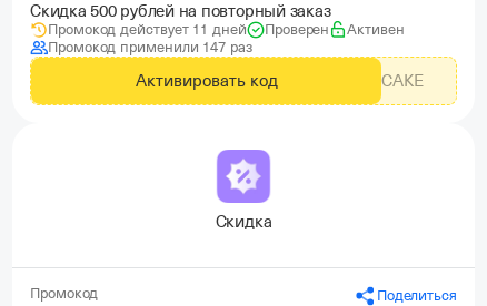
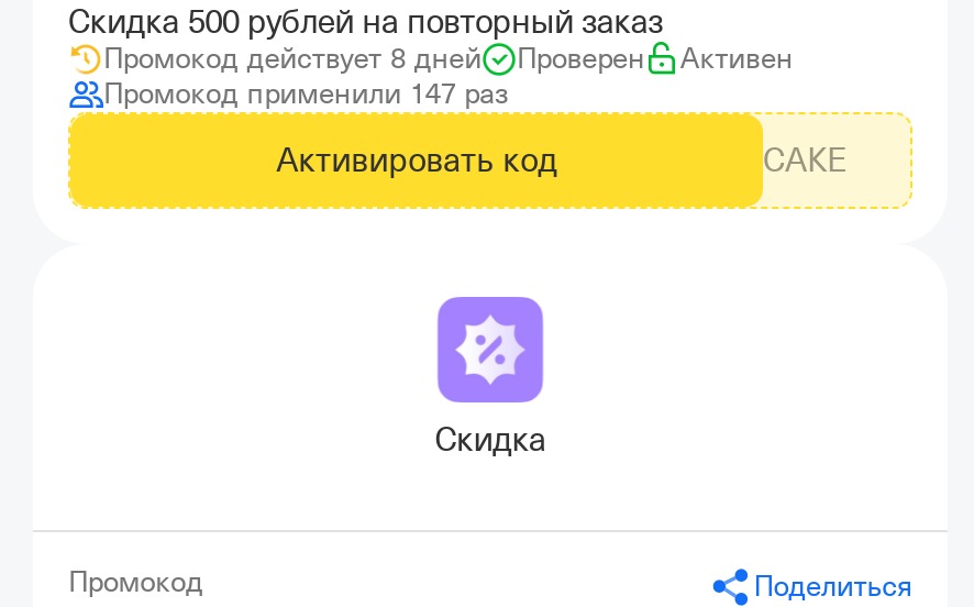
- Промокод действует 11 дней
+ Промокод действует 8 дней
